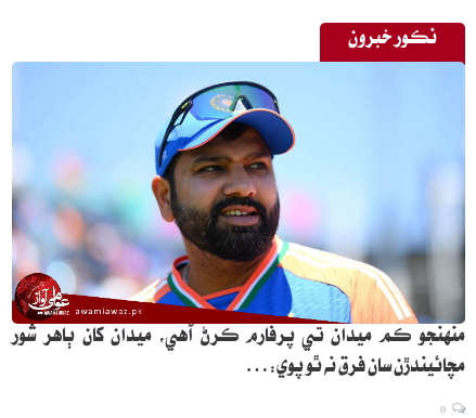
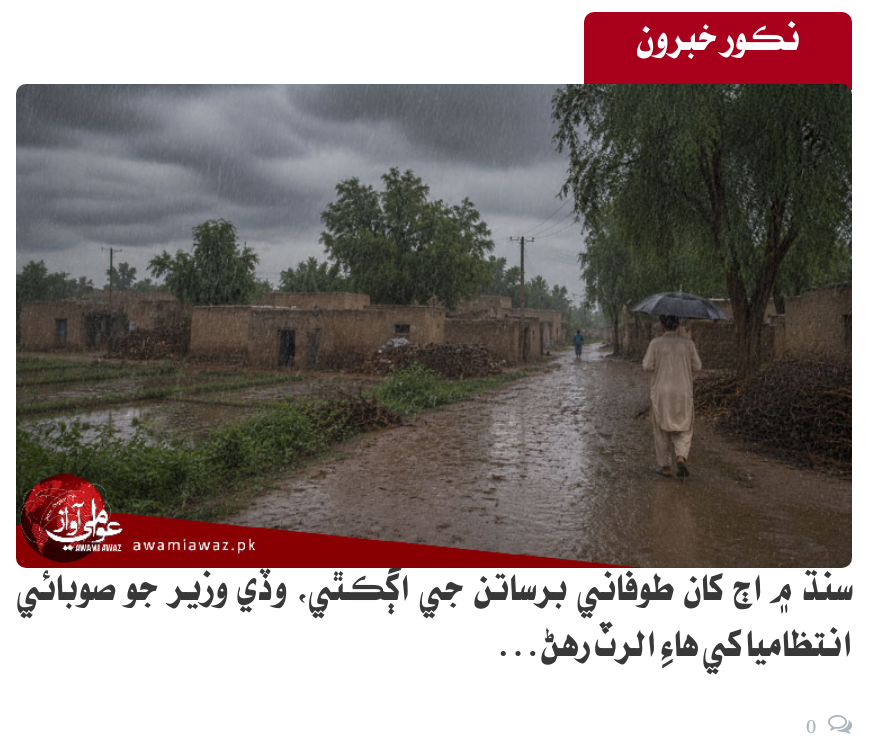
- [image]
- منهنجو ڪم ميدان تي پرفارم ڪرڻ آهي، ميدان کان ٻاهر شور
- مچائيندڙن سان فرق نه ٿو پوي:…
+ [image]
+ سنڌ ۾ اڄ کان طوفاني برساتن جي اڳڪٿي، وڏي وزير جو صوبائي
+ انتظاميا کي هاءِ الرٽ رهڻ…
